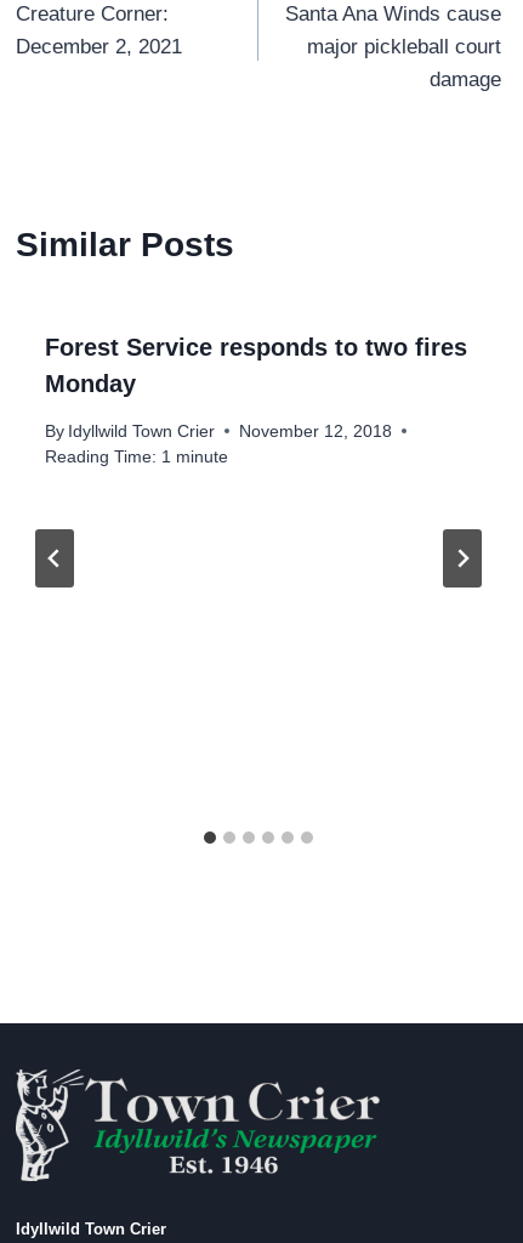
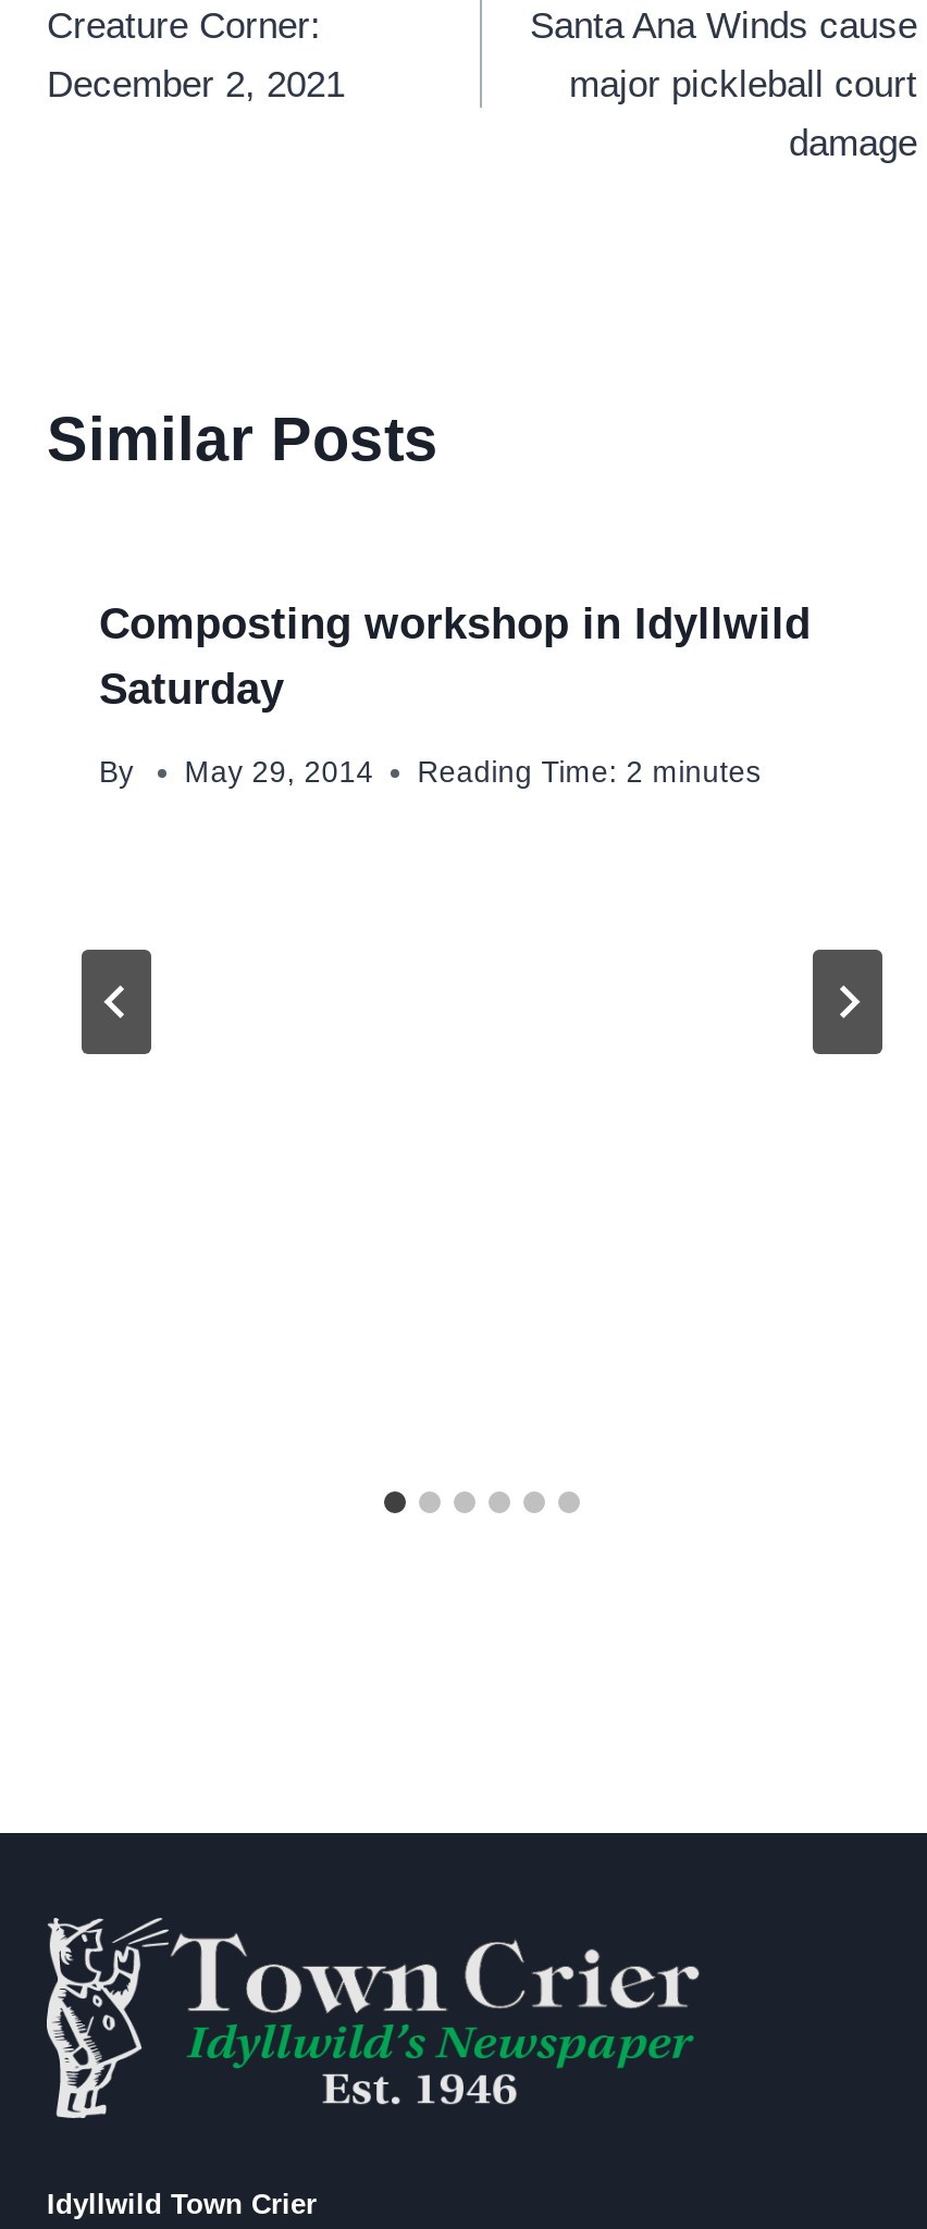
- Forest Service responds to two fires
- Monday
+ Composting workshop in Idyllwild
+ Saturday

- By Idyllwild Town Crier
- November 12, 2018
- Reading Time: 1 minute
+ By
+ May 29, 2014
+ Reading Time: 2 minutes
